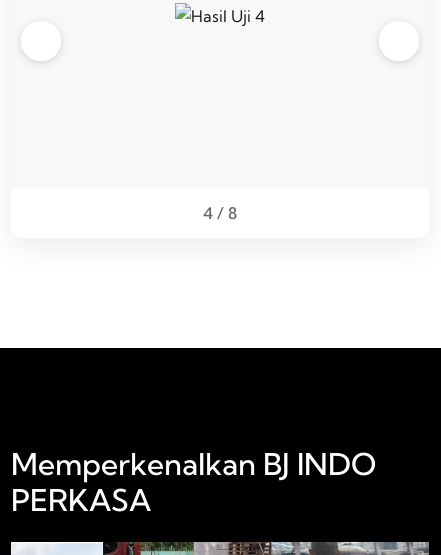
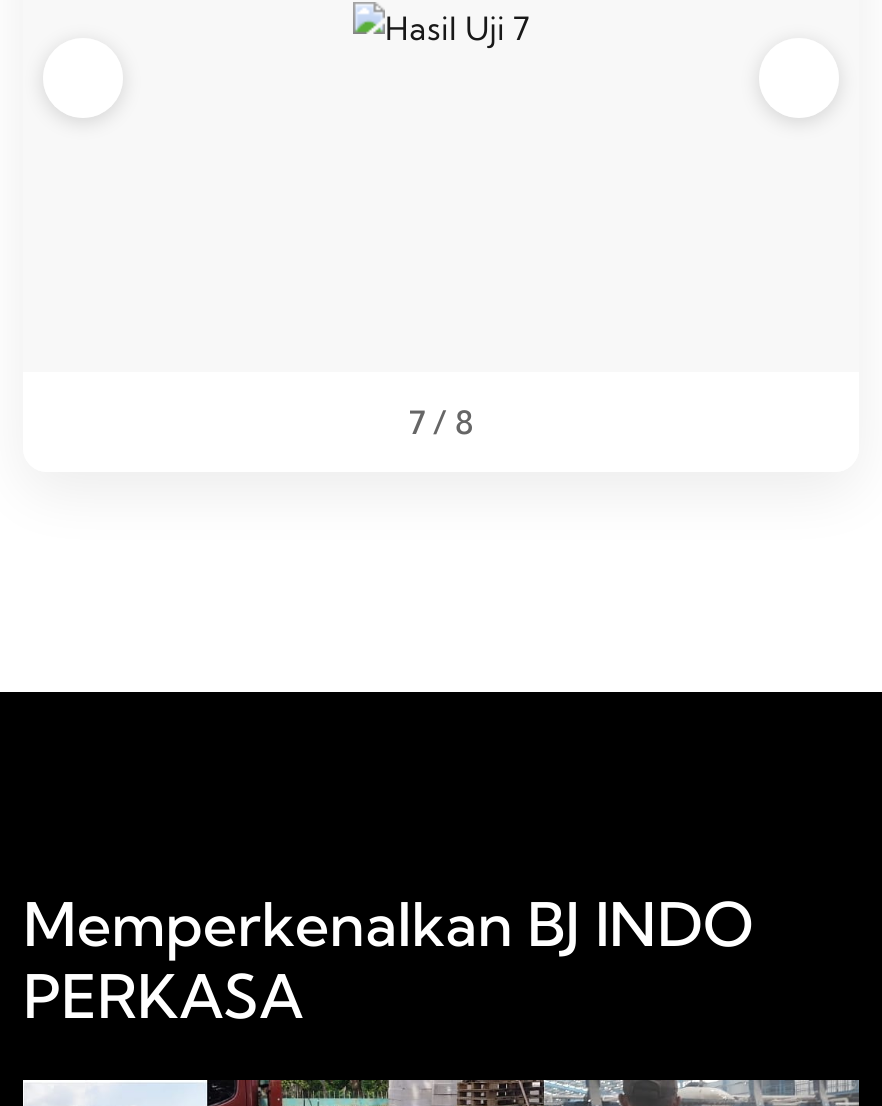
- 4 / 8
+ 7 / 8
